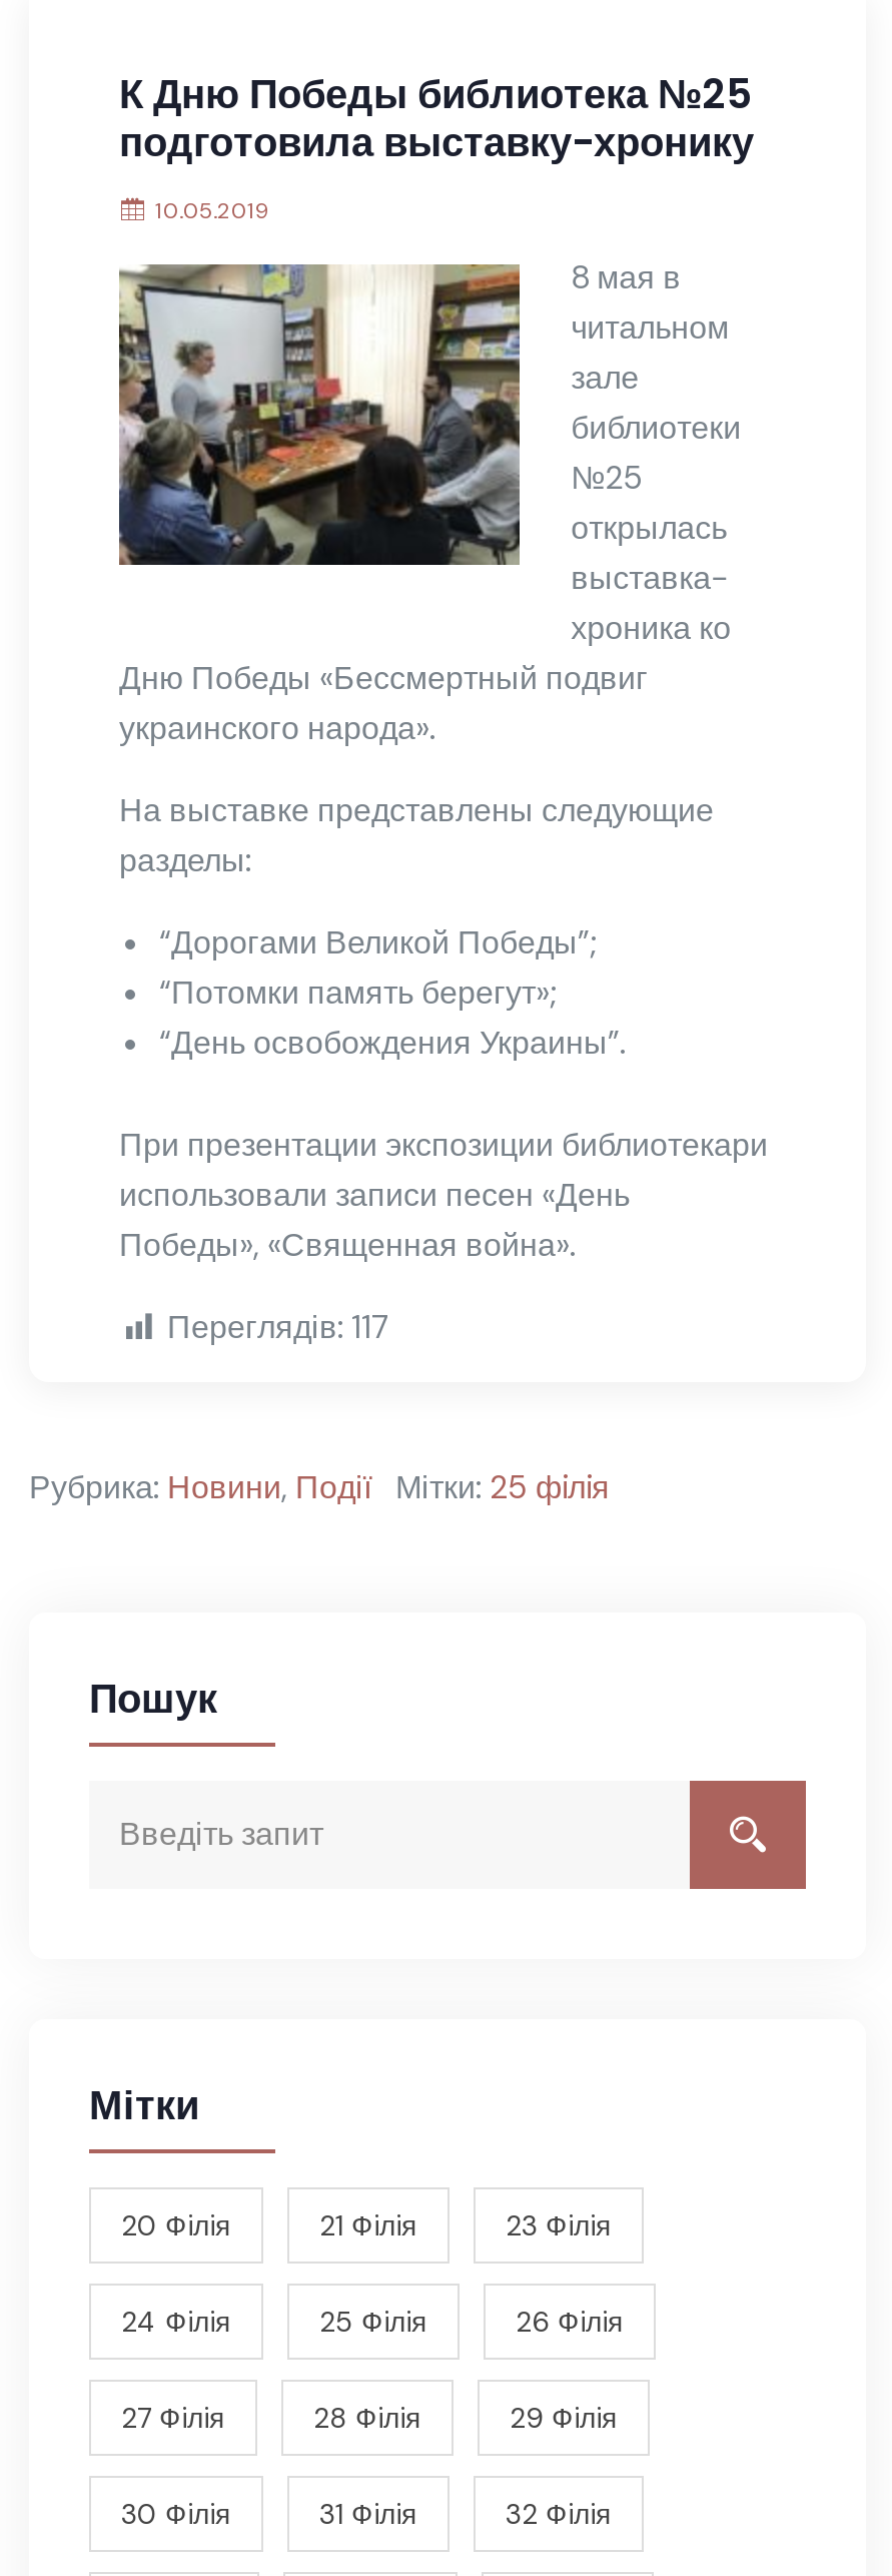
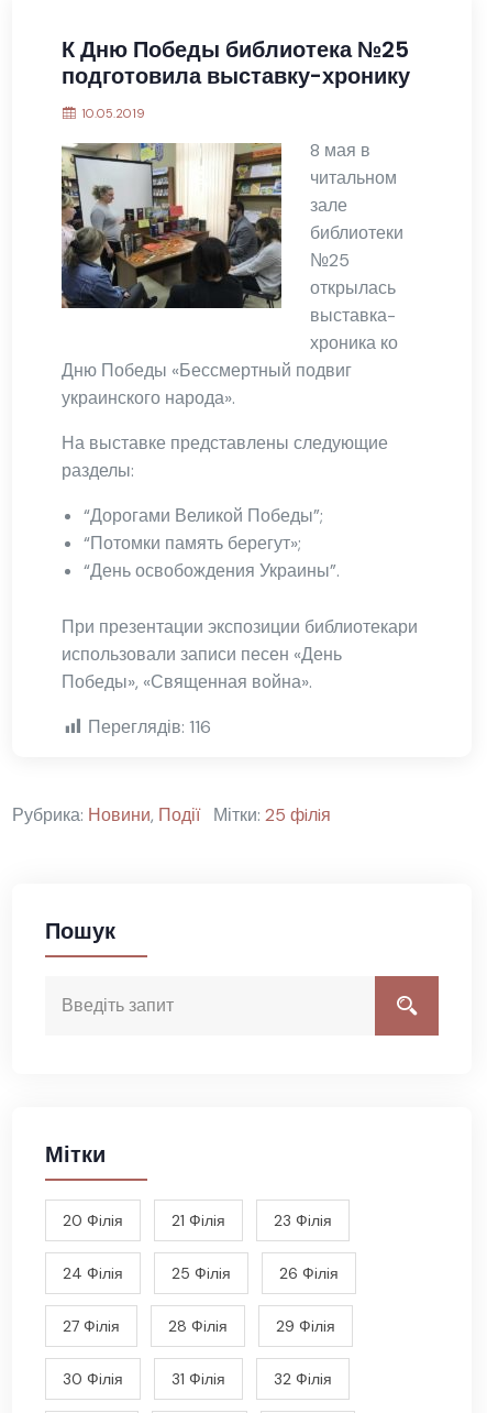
- Переглядів: 117
+ Переглядів: 116
